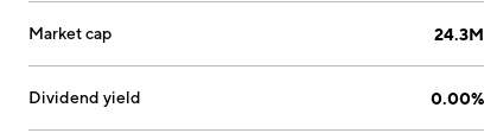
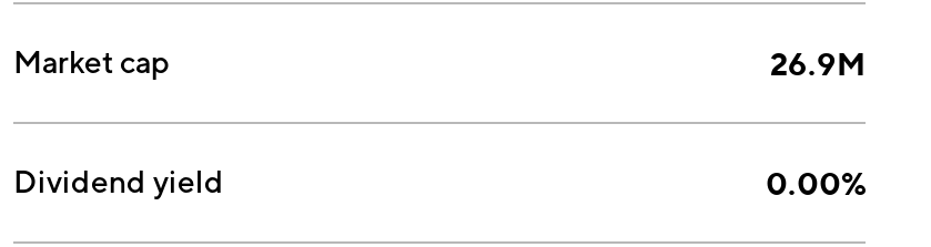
- 24.3M
+ 26.9M
